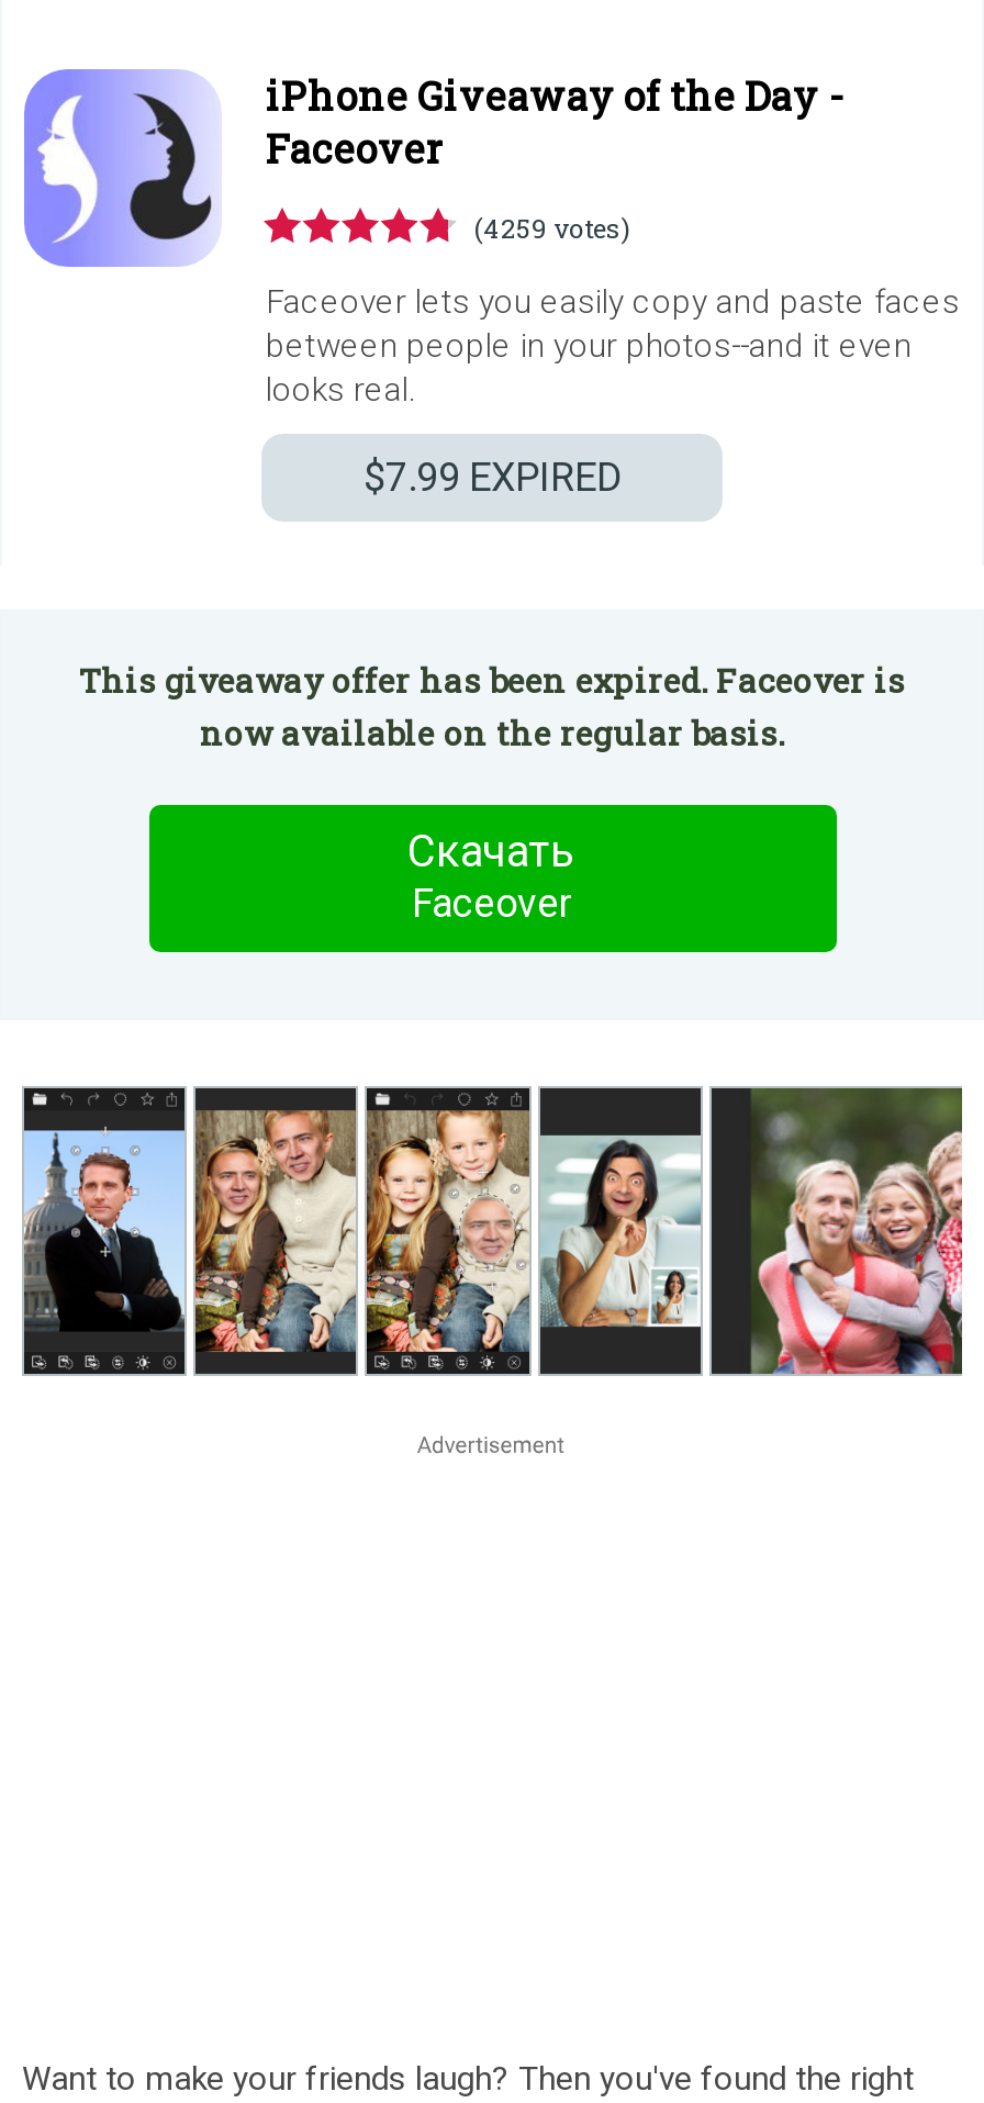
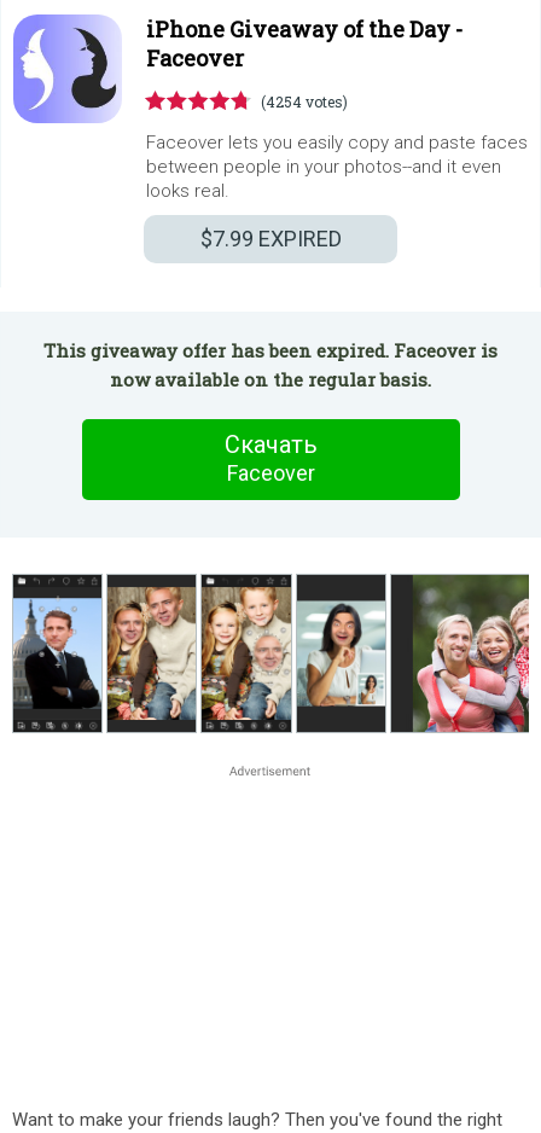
- (4259 votes)
+ (4254 votes)
